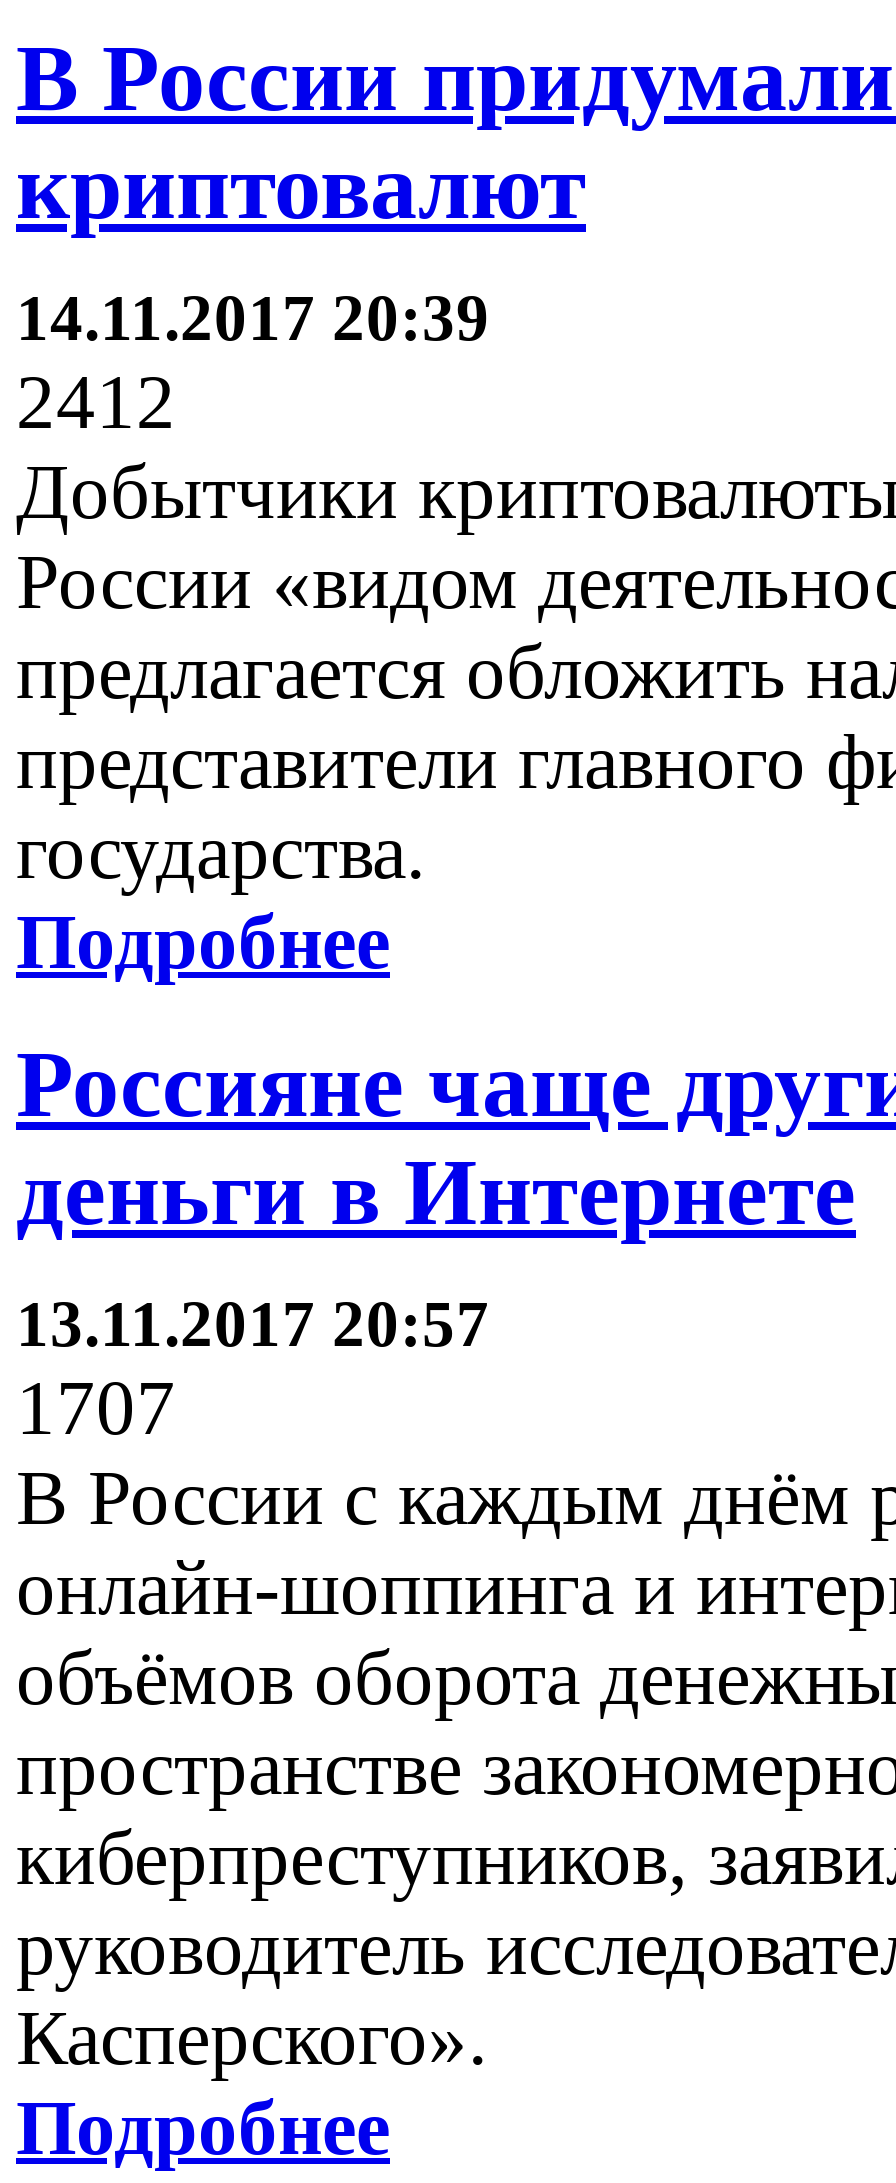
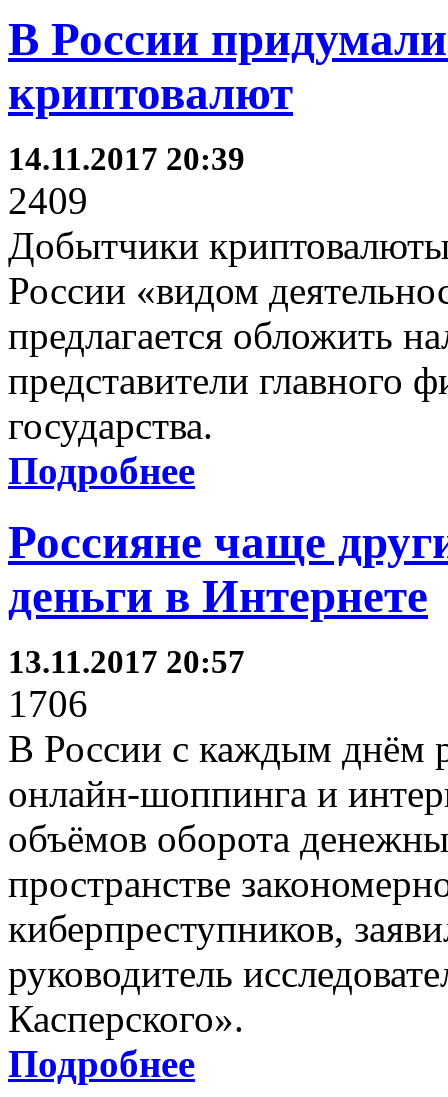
- 2412
+ 2409

- 1707
+ 1706
